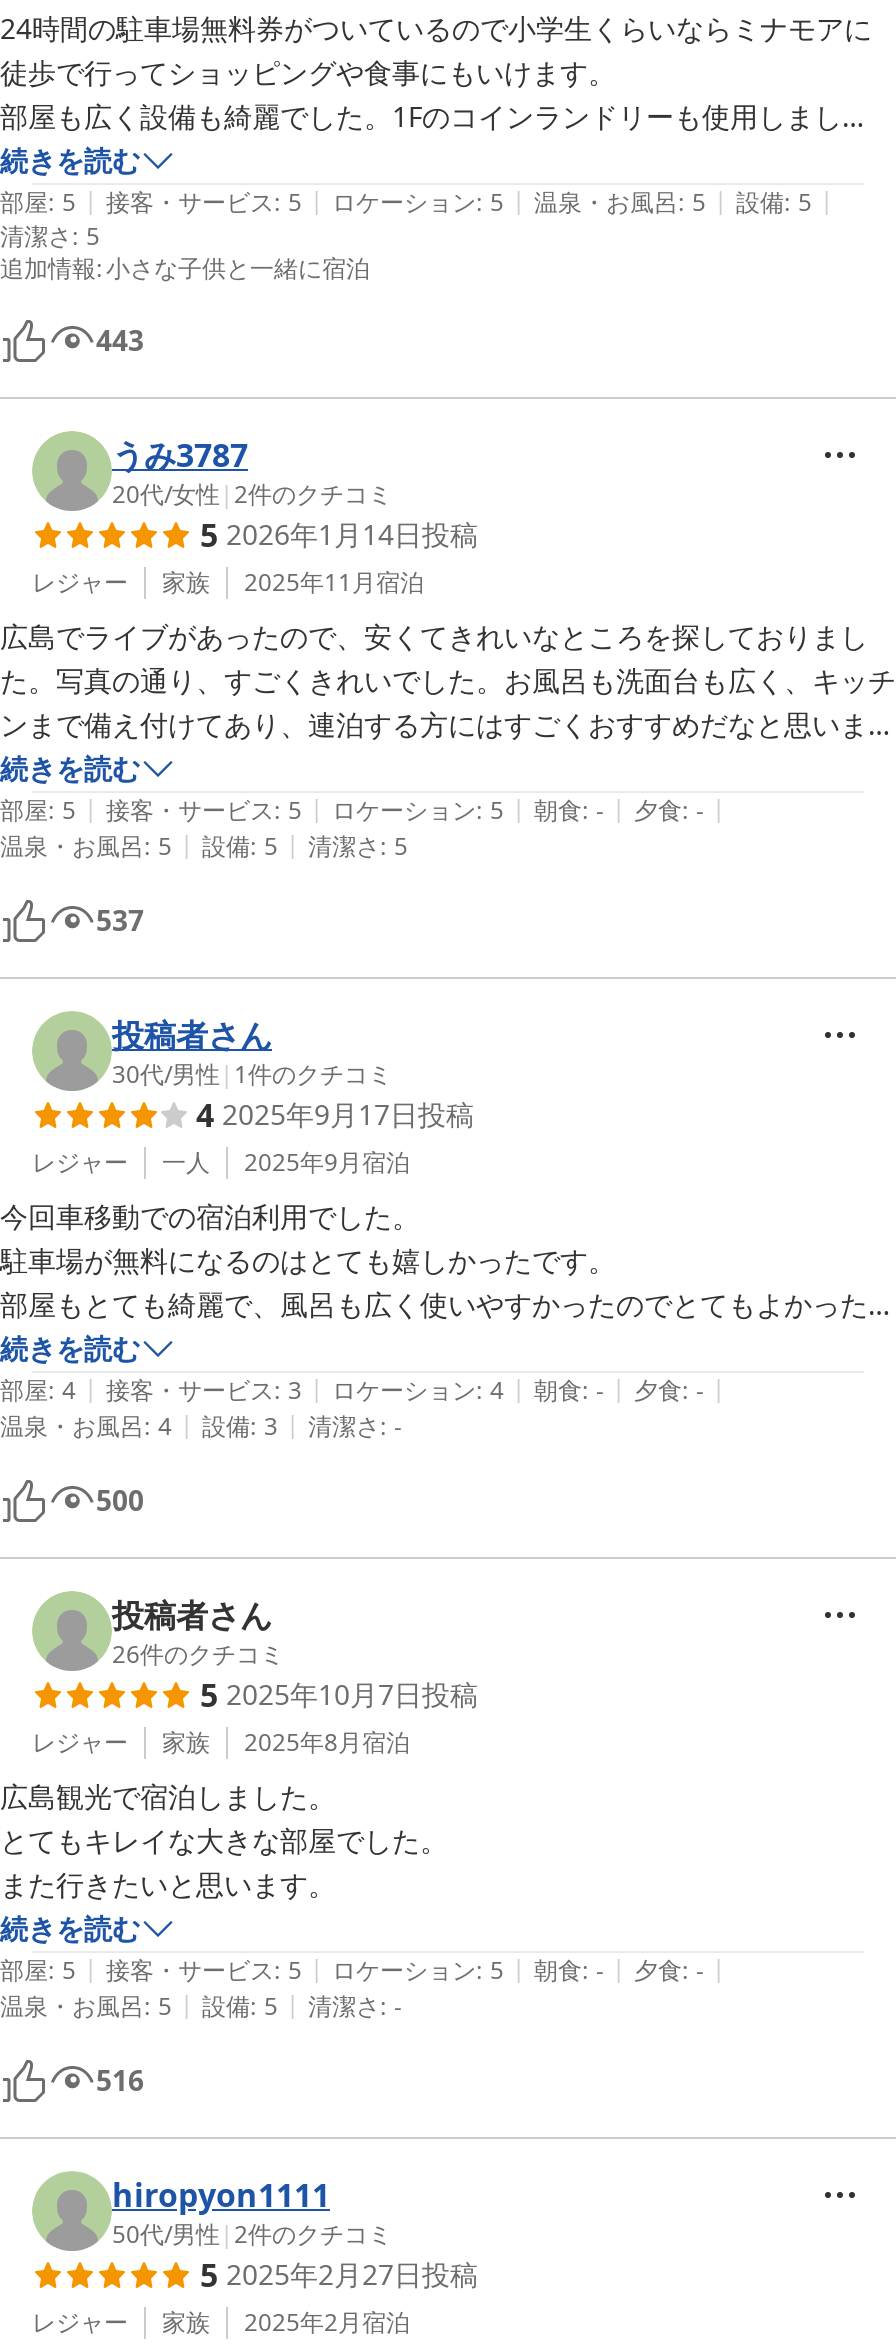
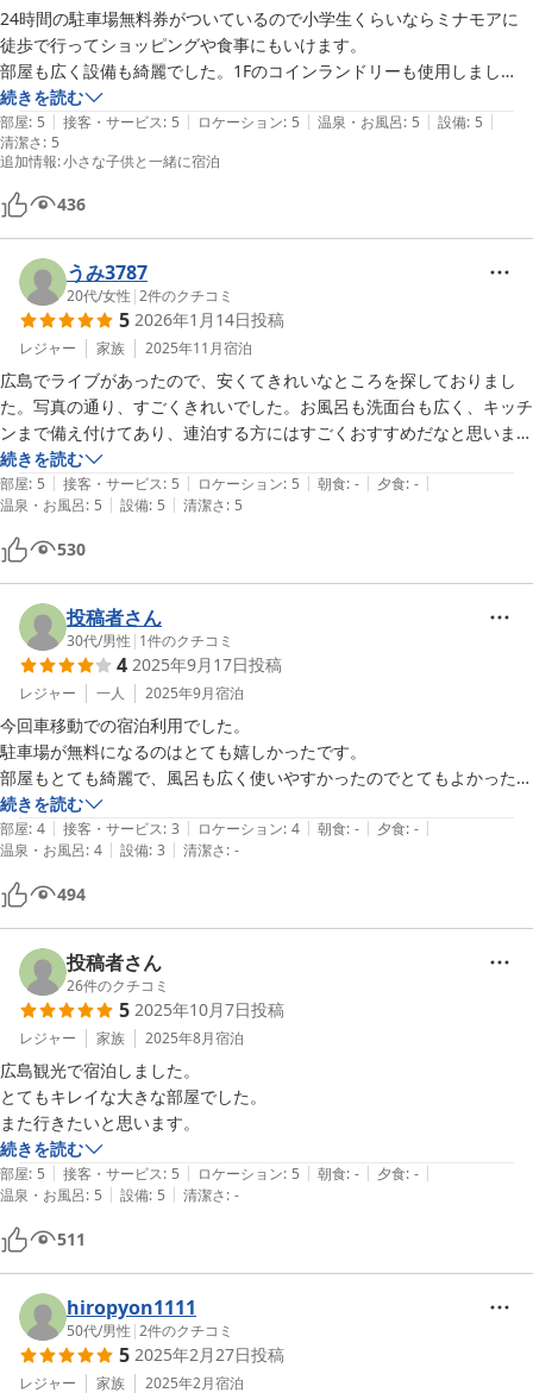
- 443
+ 436

- 537
+ 530

- 500
+ 494

- 516
+ 511
